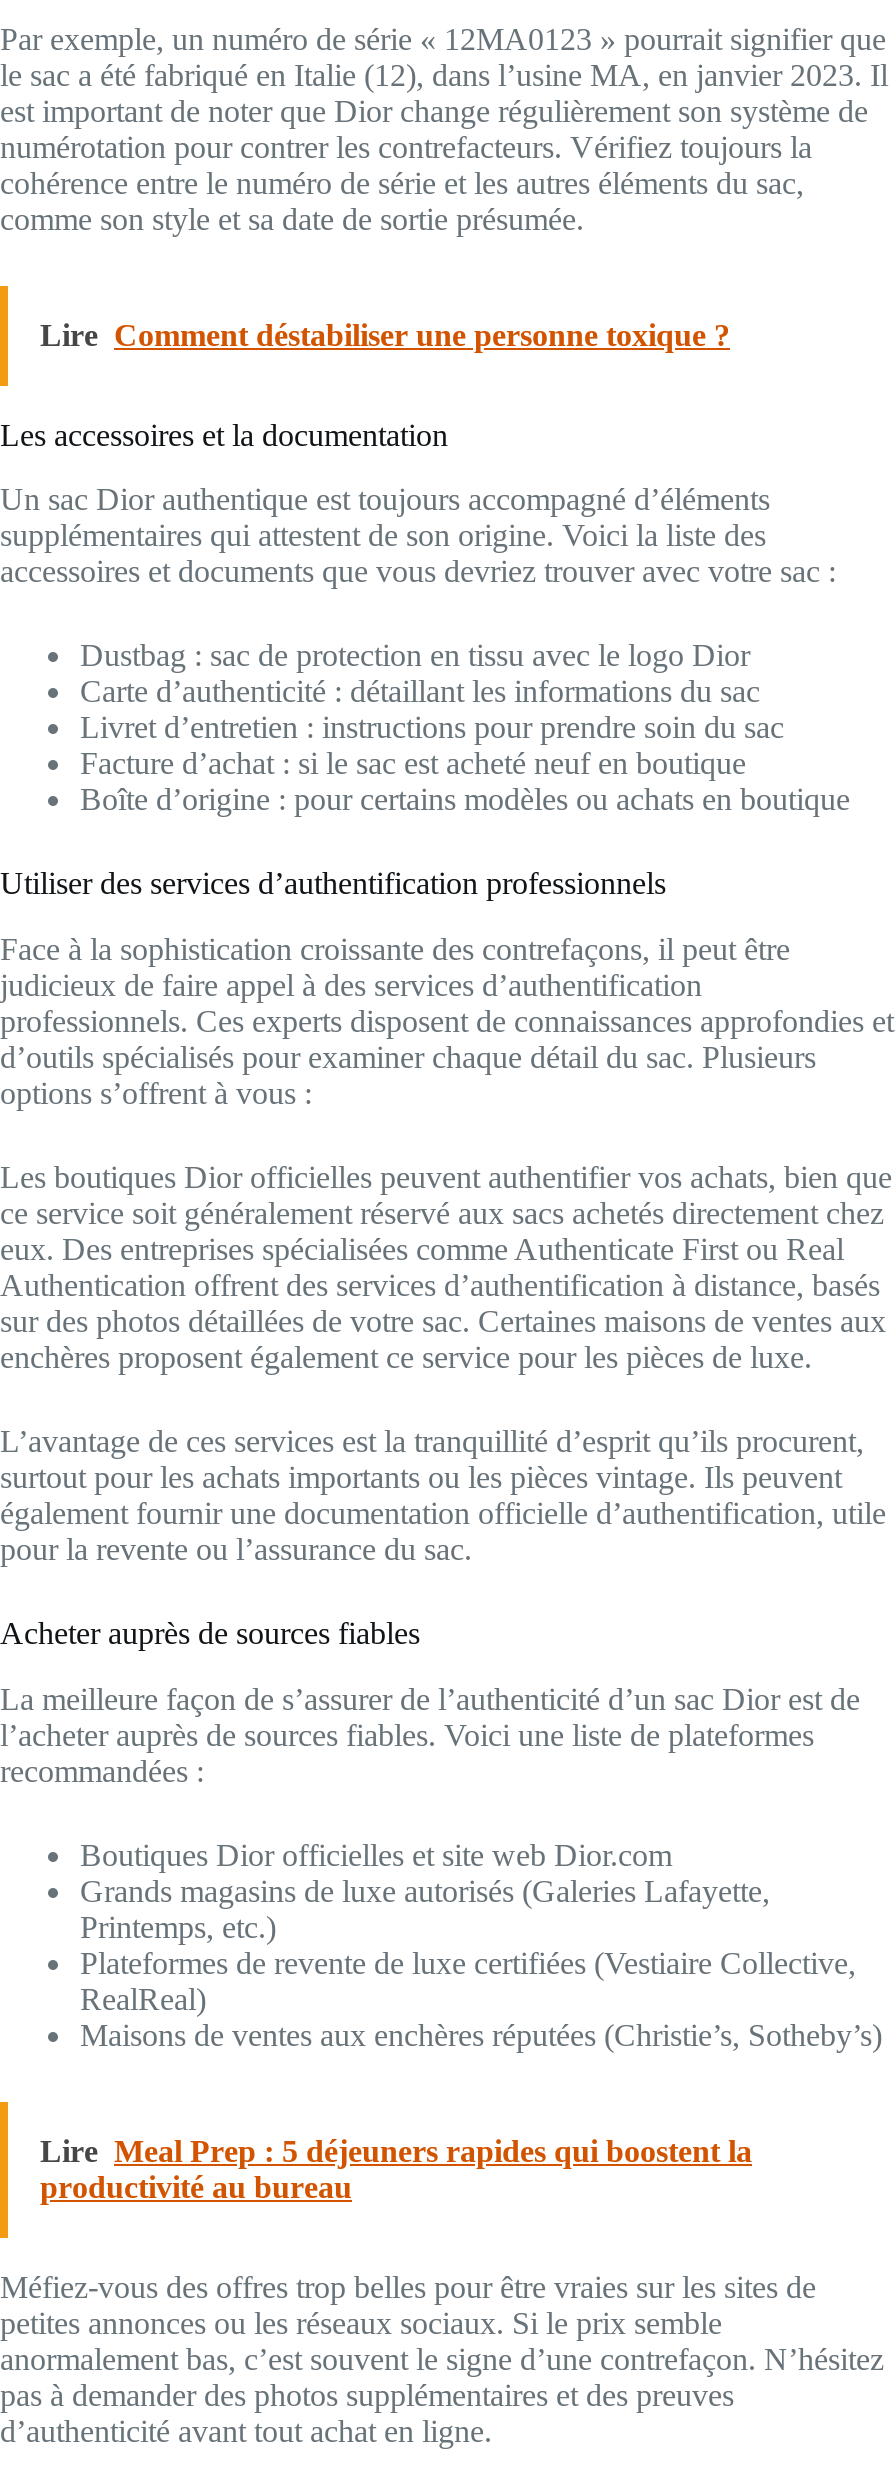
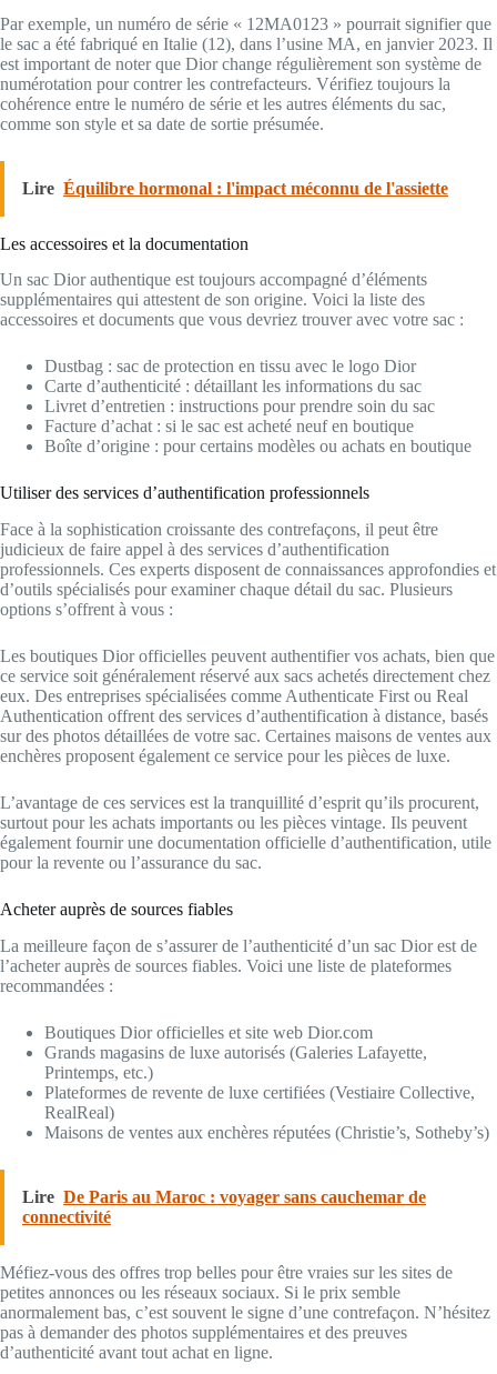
- Lire Comment déstabiliser une personne toxique ?
+ Lire Équilibre hormonal : l'impact méconnu de l'assiette

- Lire Meal Prep : 5 déjeuners rapides qui boostent la
- productivité au bureau
+ Lire De Paris au Maroc : voyager sans cauchemar de
+ connectivité
